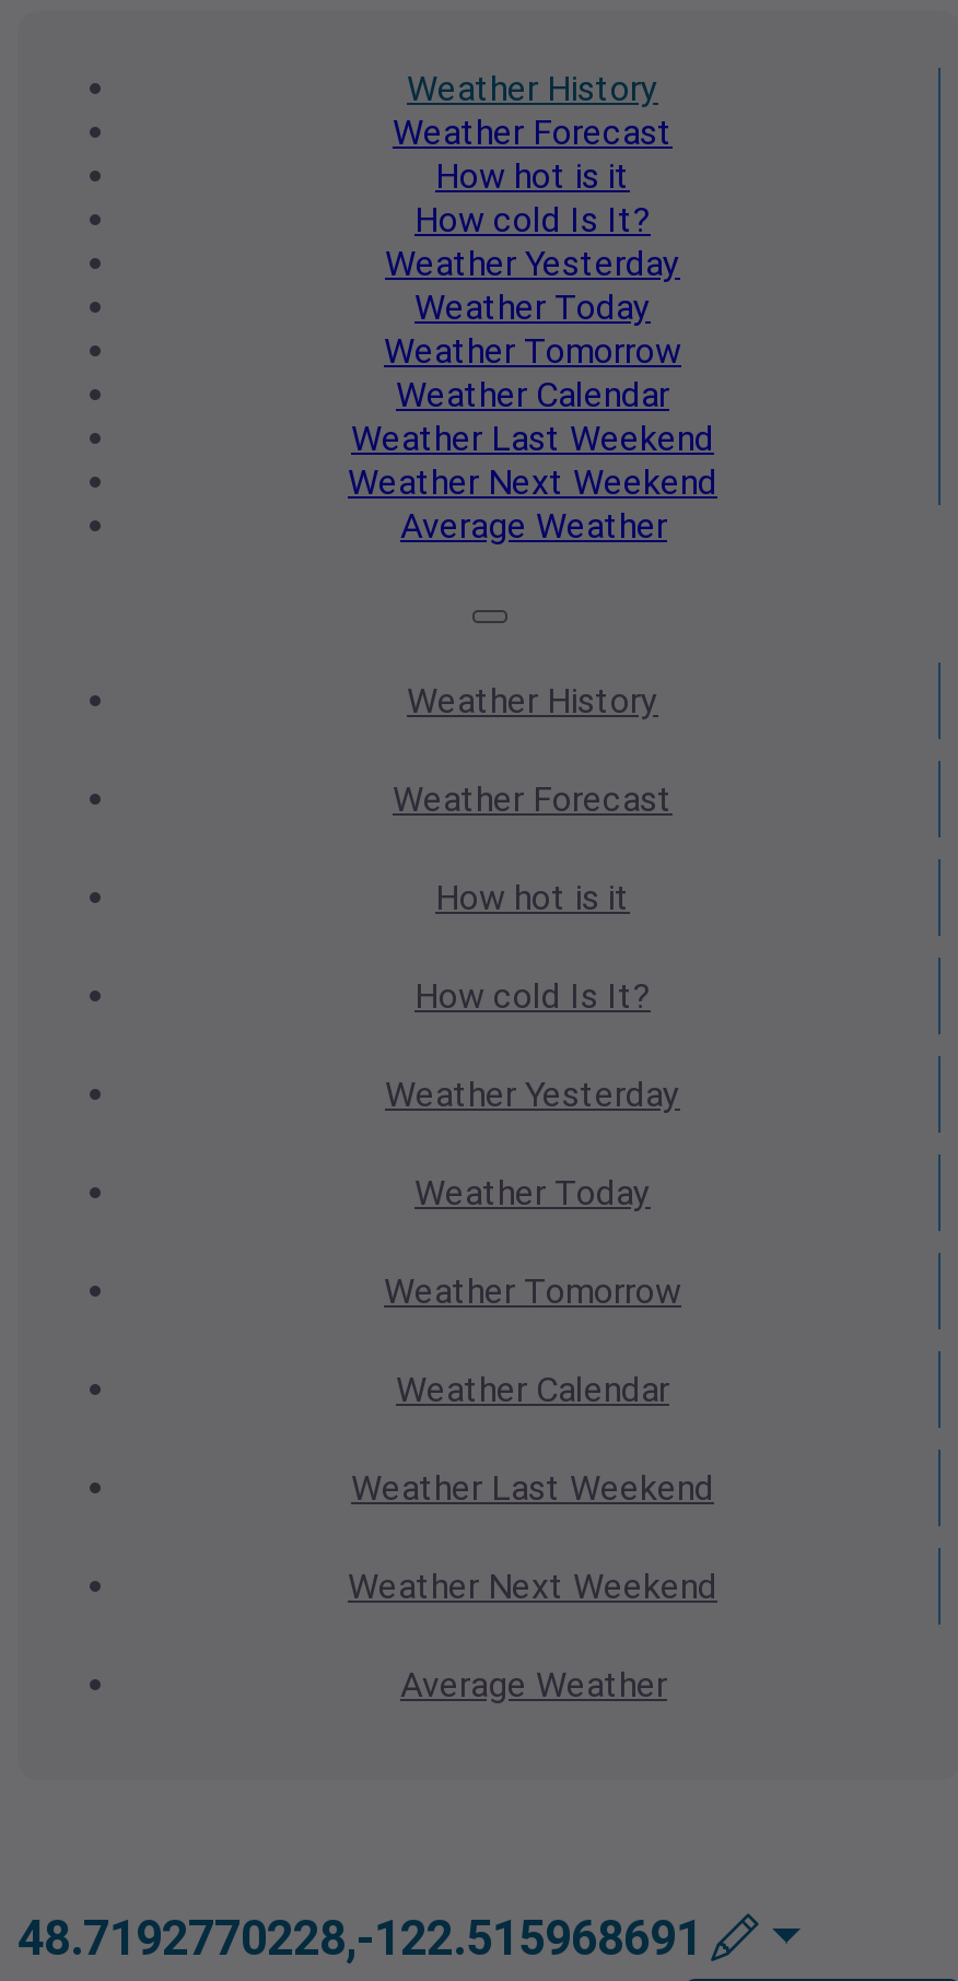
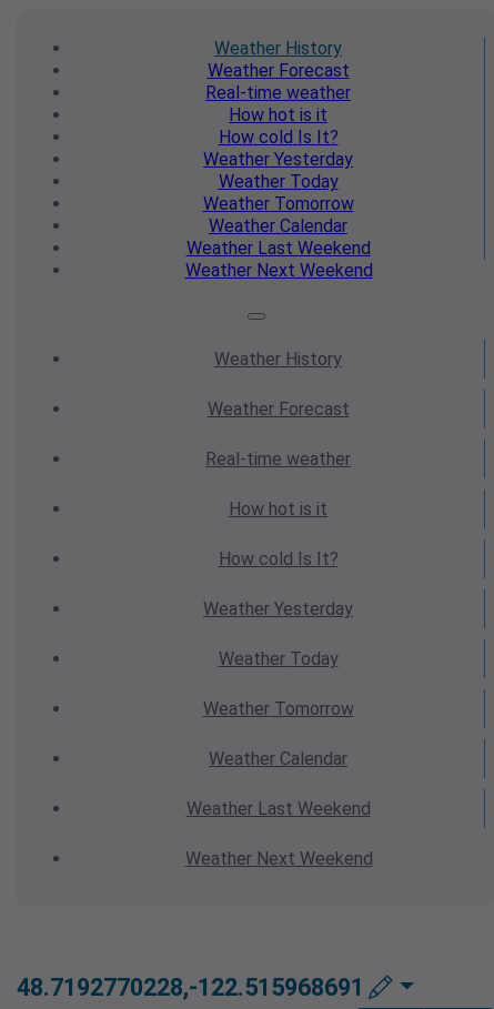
moved down: How hot is it | How cold Is It? | Weather Yesterday | Weather Today | Weather Tomorrow | Weather Calendar | Weather Last Weekend | Weather Next Weekend

+ Real-time weather

- Average Weather

+ Real-time weather

moved down: How hot is it | How cold Is It? | Weather Yesterday | Weather Today | Weather Tomorrow | Weather Calendar | Weather Last Weekend | Weather Next Weekend

- Average Weather
